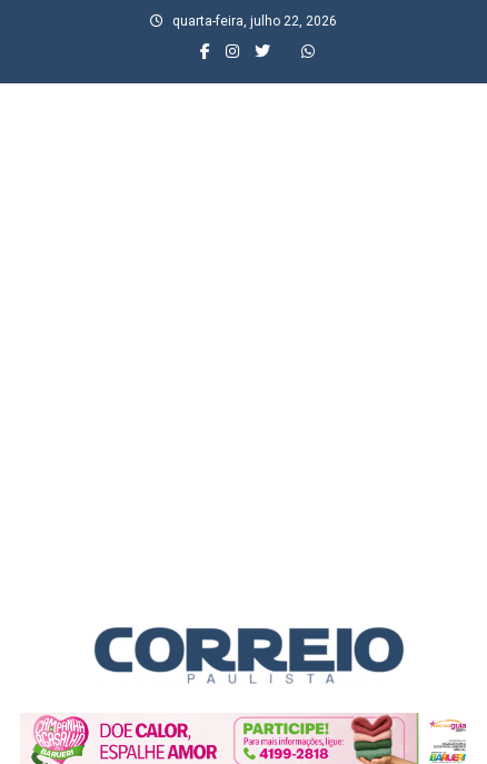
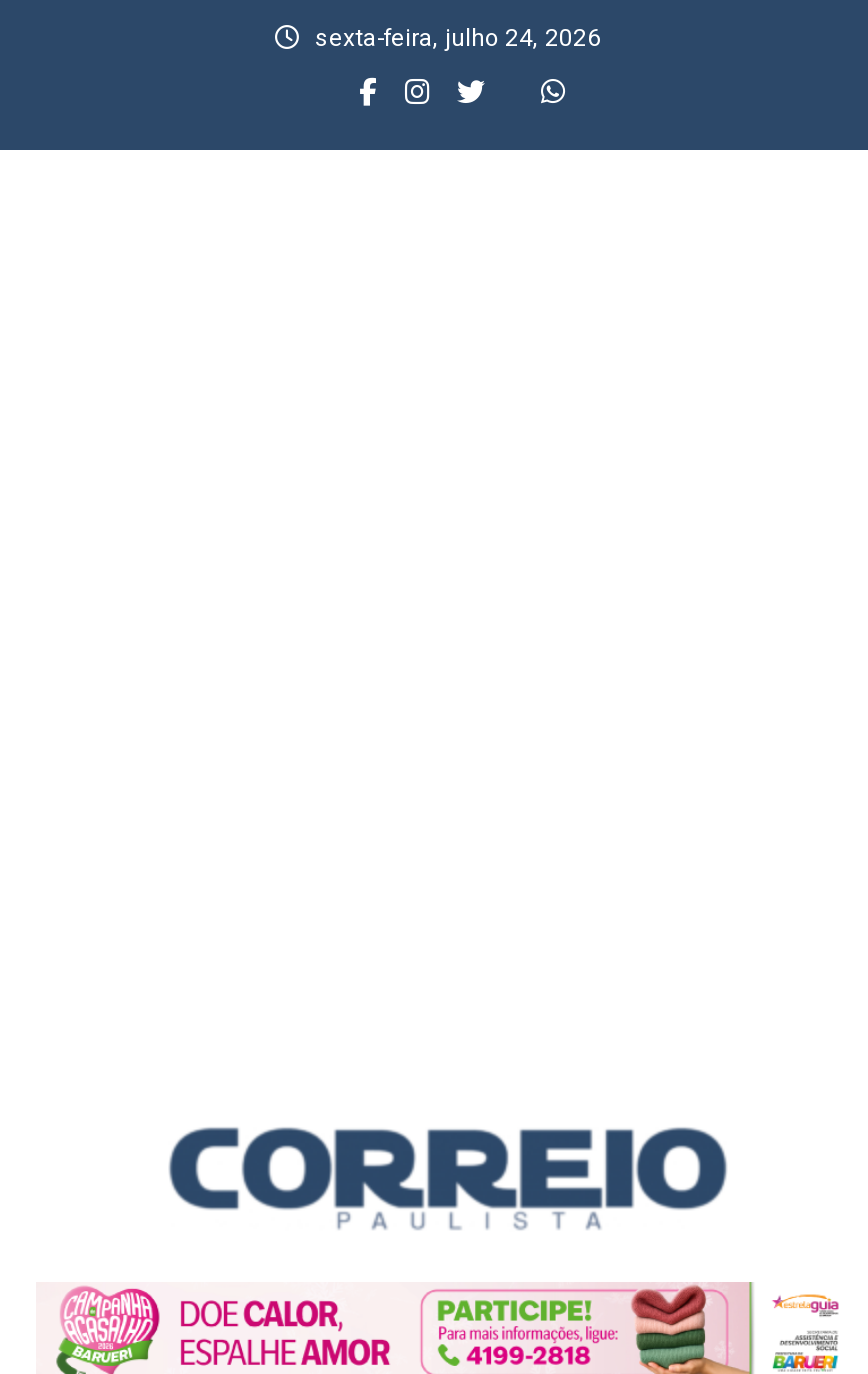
- quarta-feira, julho 22, 2026
+ sexta-feira, julho 24, 2026
